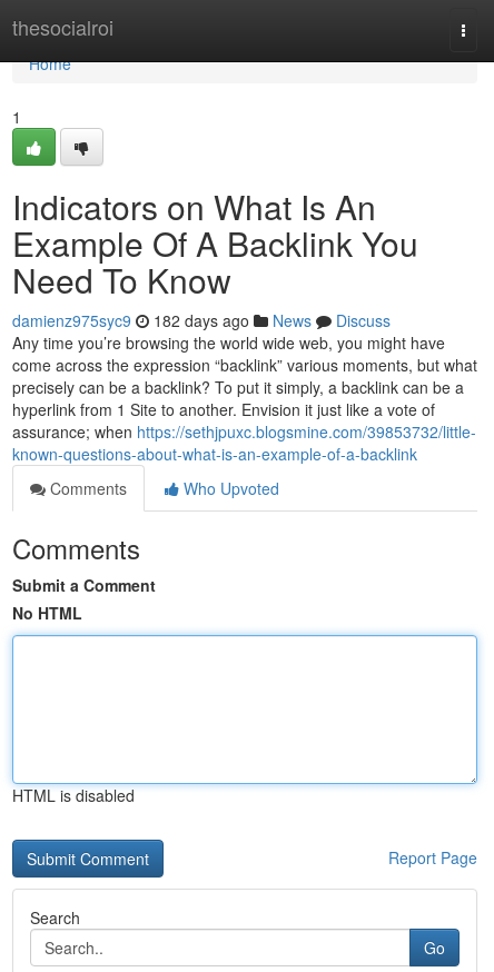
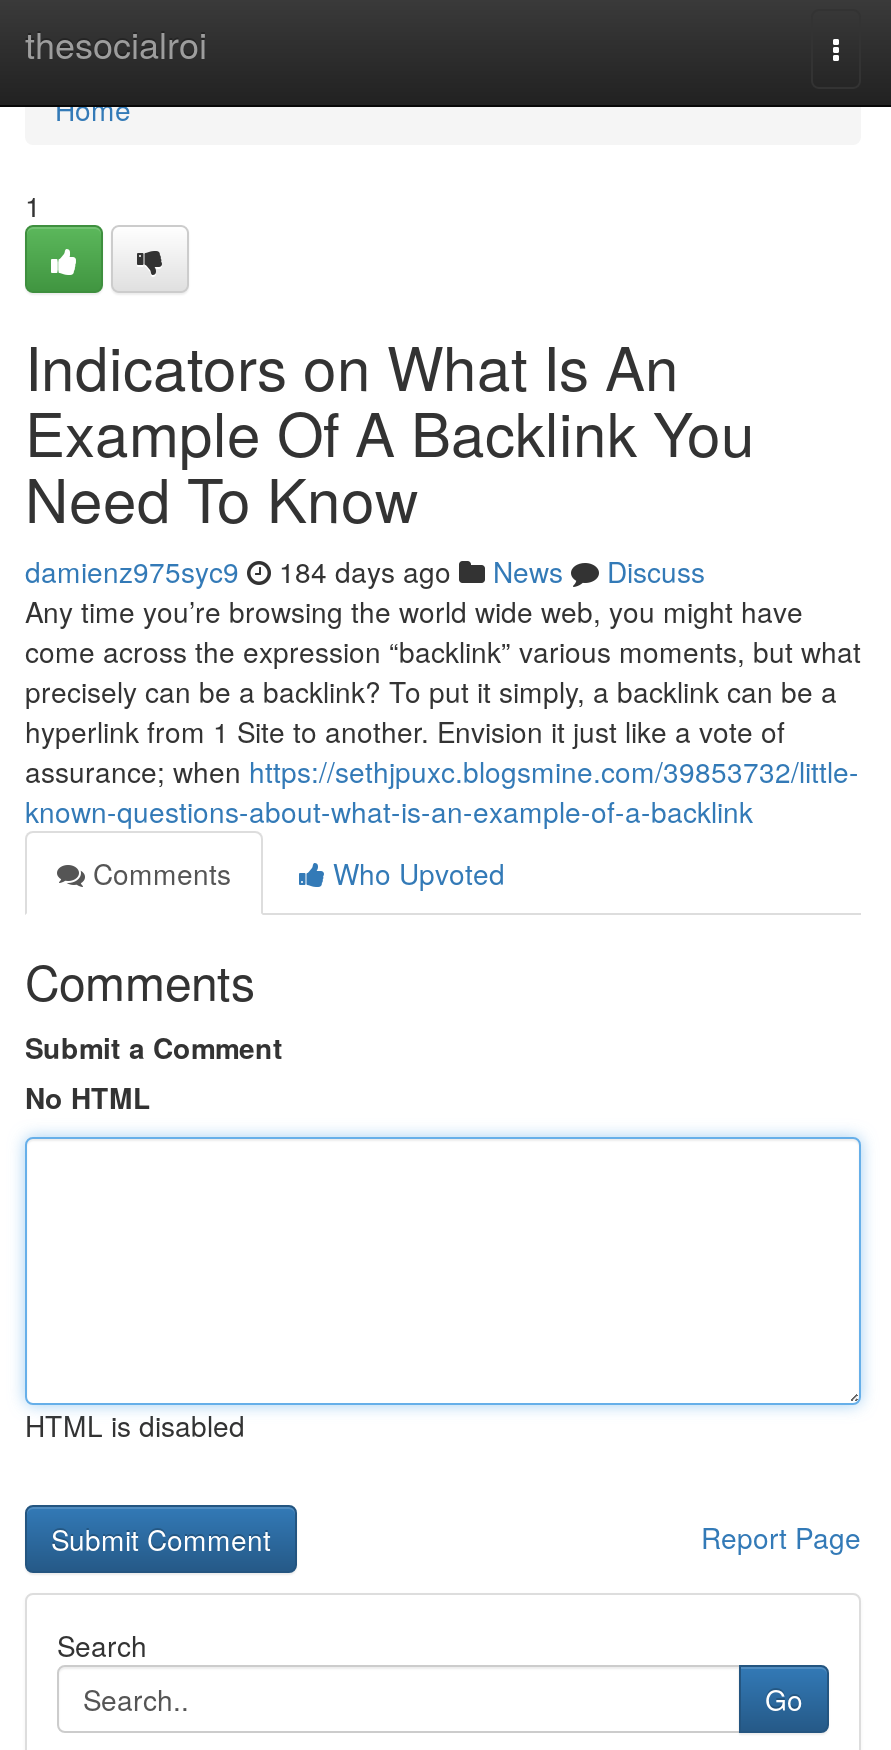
- damienz975syc9 182 days ago News Discuss
+ damienz975syc9 184 days ago News Discuss
